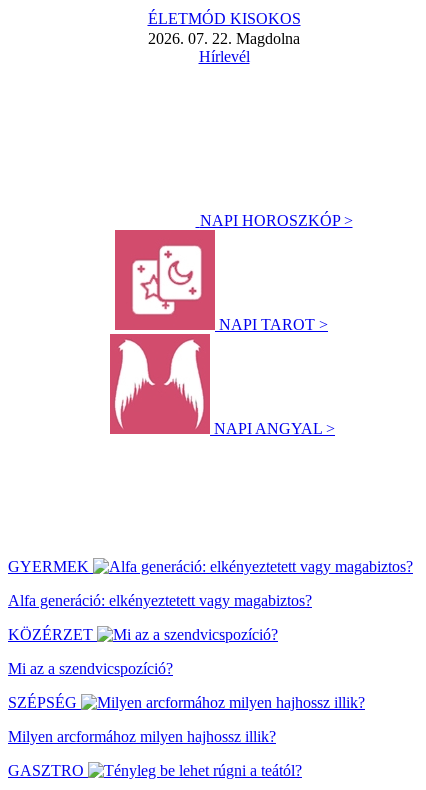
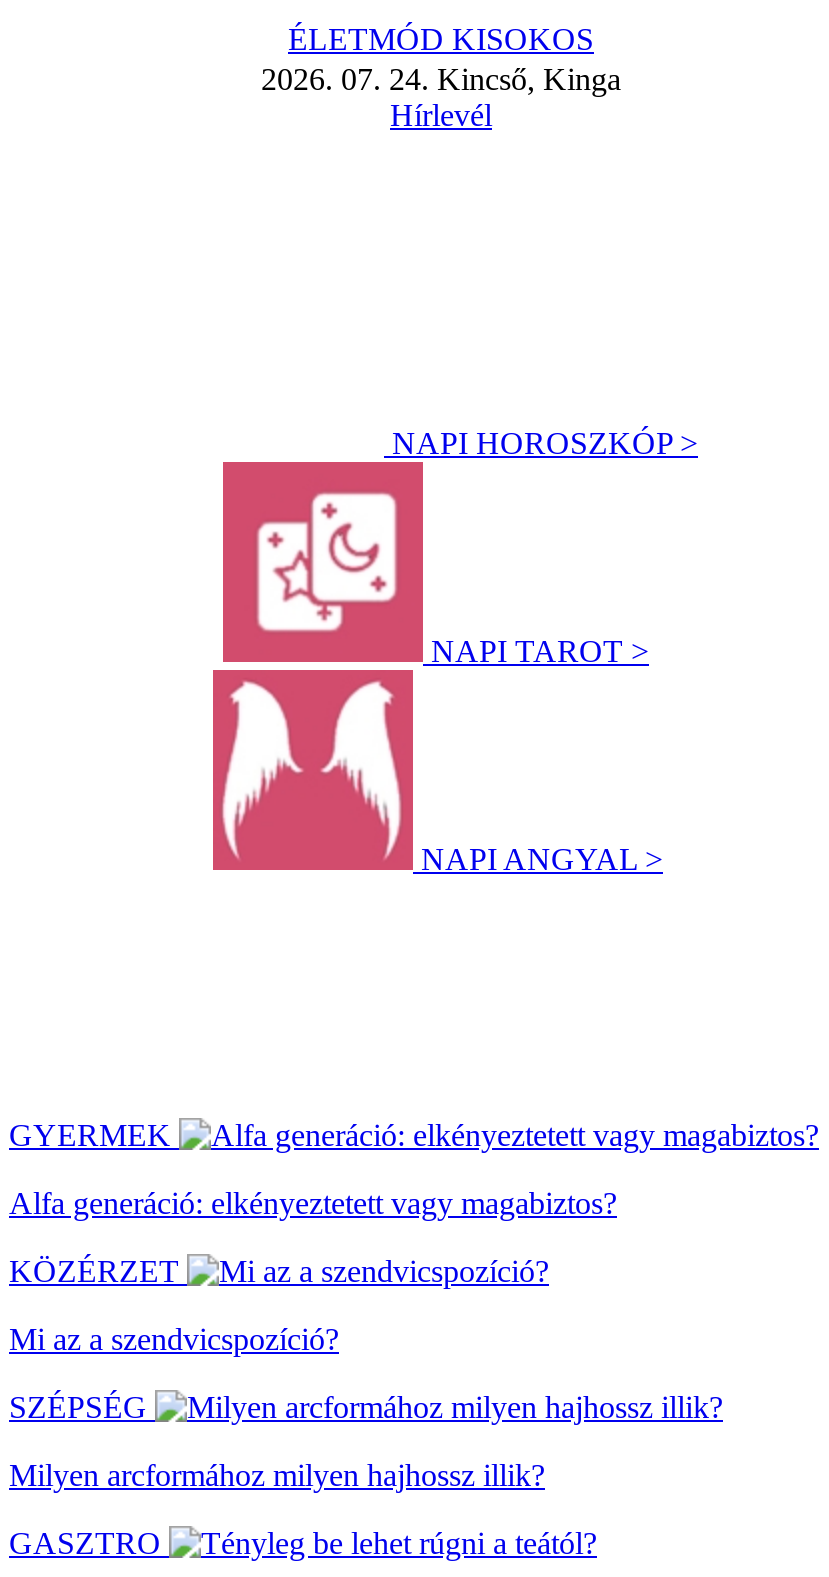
- 2026. 07. 22. Magdolna
+ 2026. 07. 24. Kincső, Kinga
